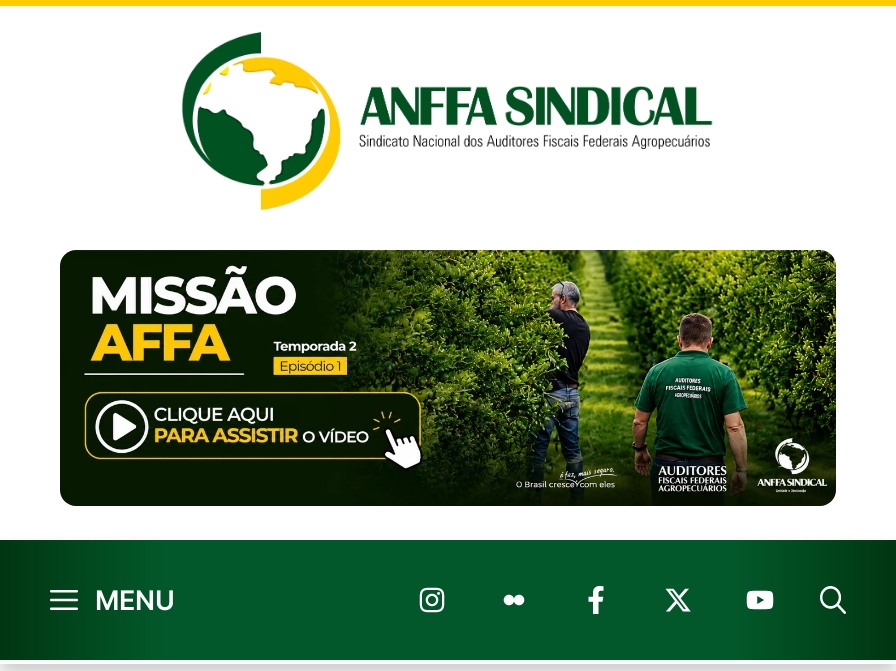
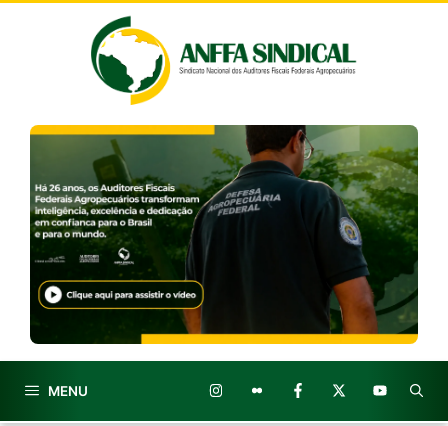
- [image]
+ [image]
